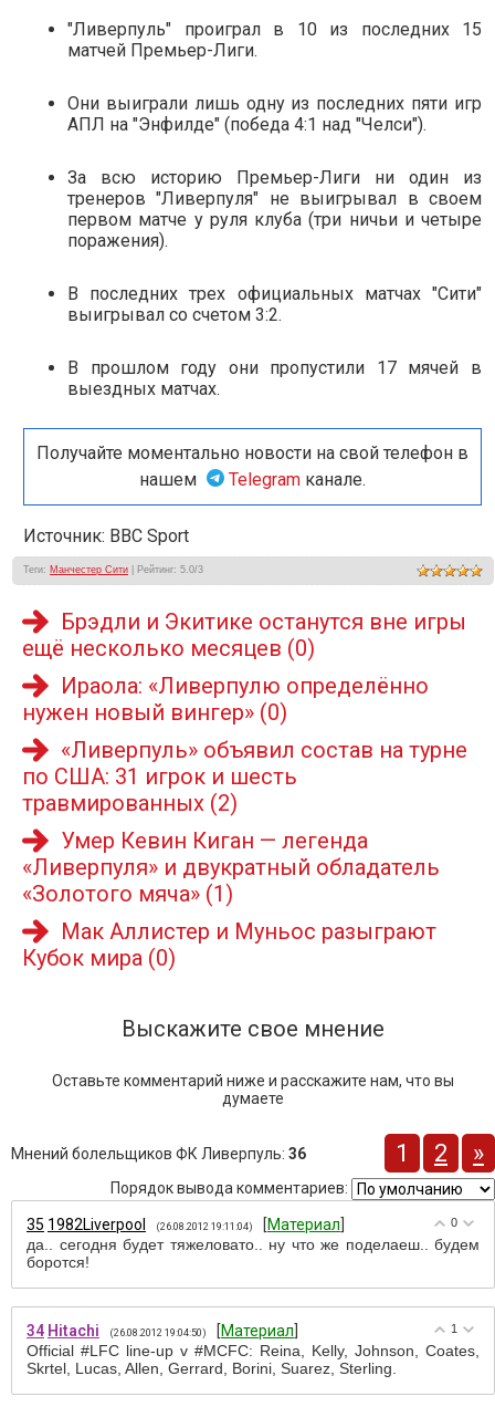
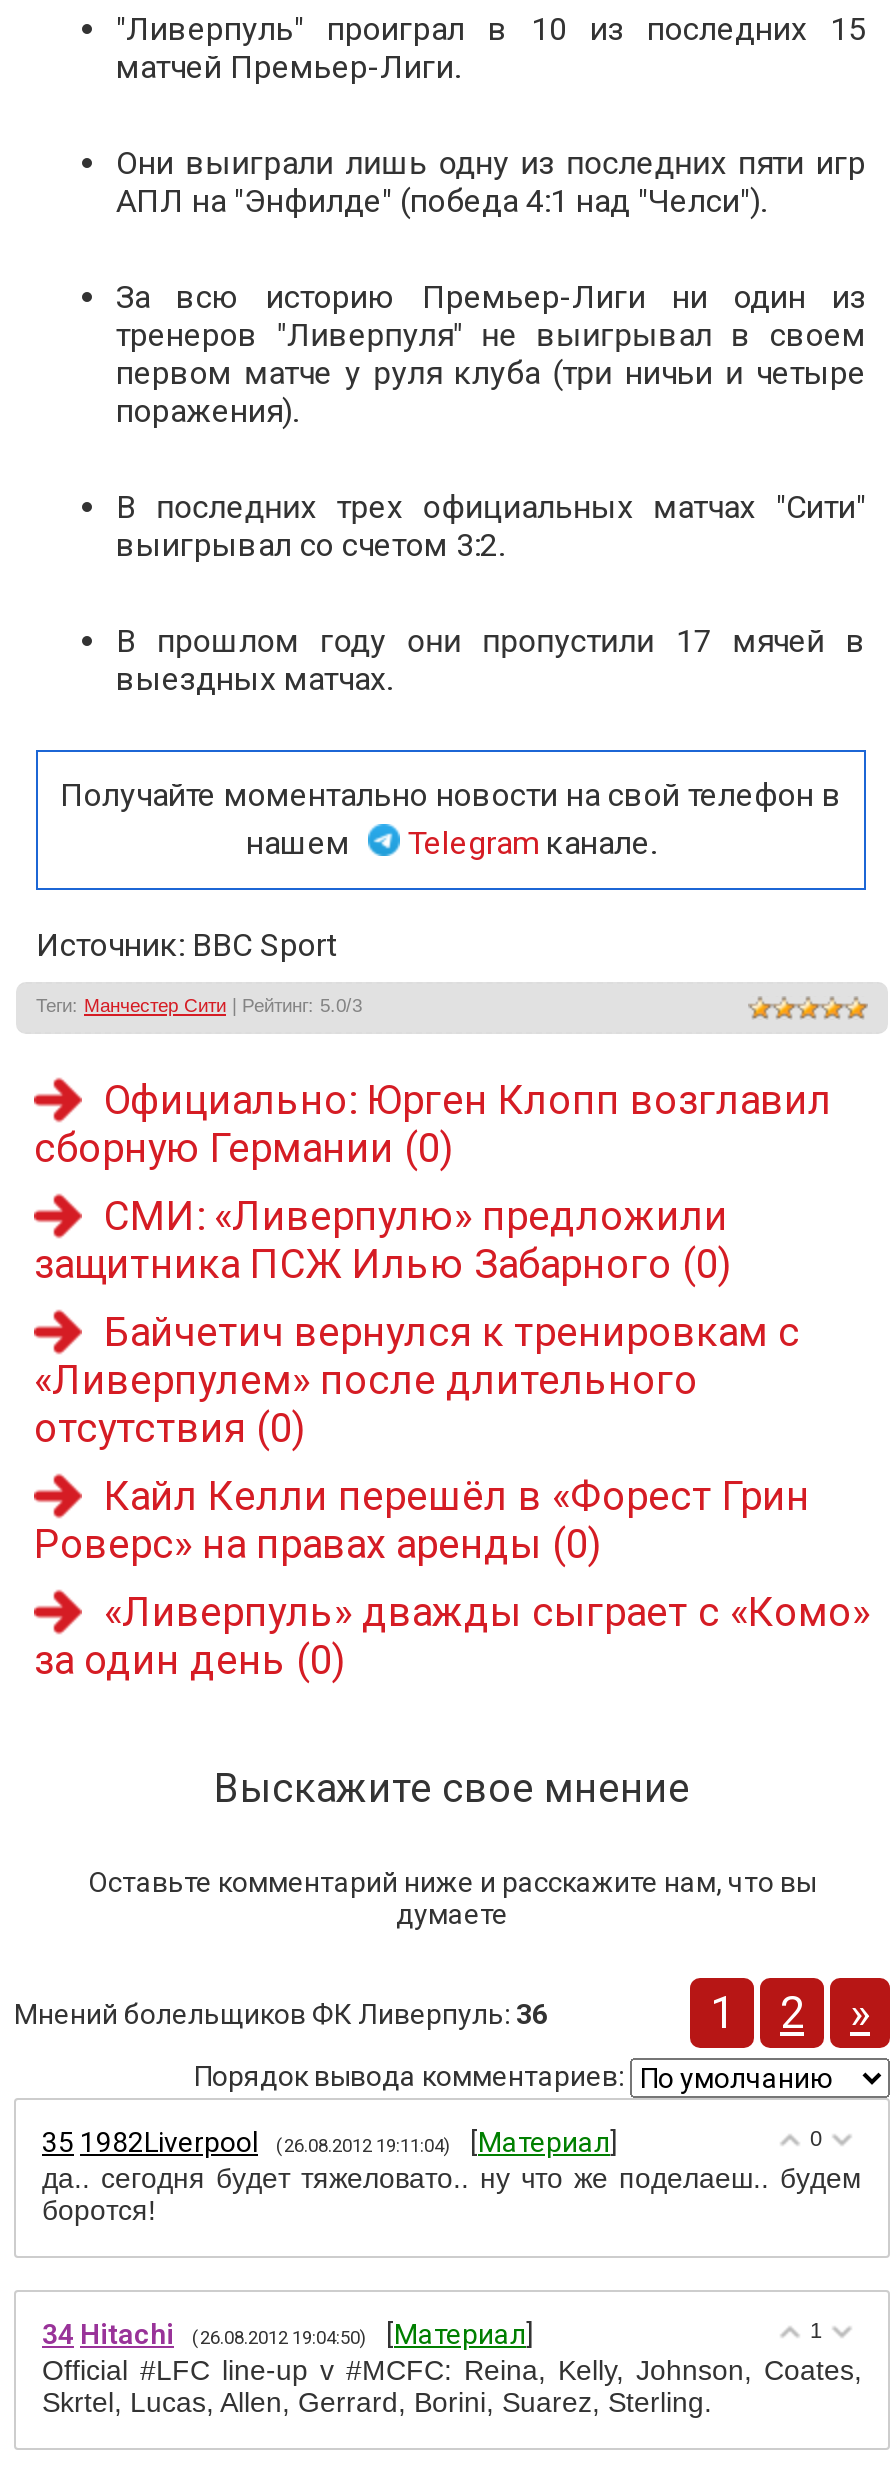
- Брэдли и Экитике останутся вне игры
- ещё несколько месяцев (0)
- Ираола: «Ливерпулю определённо
- нужен новый вингер» (0)
- «Ливерпуль» объявил состав на турне
- по США: 31 игрок и шесть
- травмированных (2)
- Умер Кевин Киган — легенда
- «Ливерпуля» и двукратный обладатель
- «Золотого мяча» (1)
- Мак Аллистер и Муньос разыграют
- Кубок мира (0)
+ Официально: Юрген Клопп возглавил
+ сборную Германии (0)
+ СМИ: «Ливерпулю» предложили
+ защитника ПСЖ Илью Забарного (0)
+ Байчетич вернулся к тренировкам с
+ «Ливерпулем» после длительного
+ отсутствия (0)
+ Кайл Келли перешёл в «Форест Грин
+ Роверс» на правах аренды (0)
+ «Ливерпуль» дважды сыграет с «Комо»
+ за один день (0)
